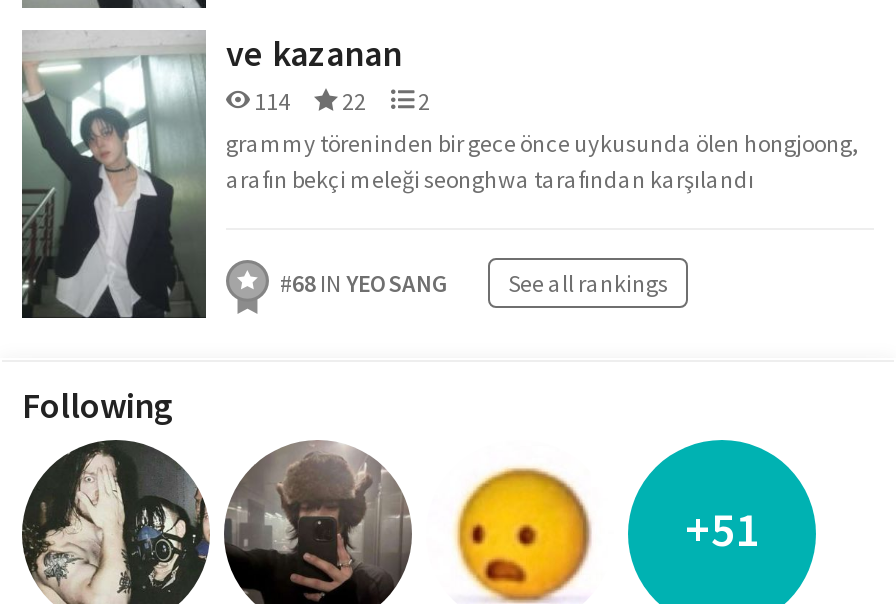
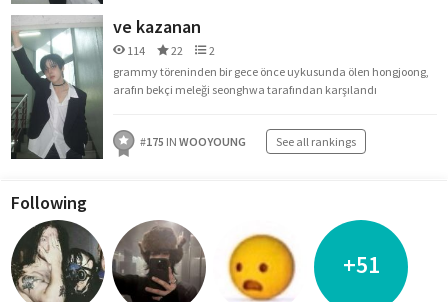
- #68 IN YEOSANG See all rankings
+ #175 IN WOOYOUNG See all rankings
